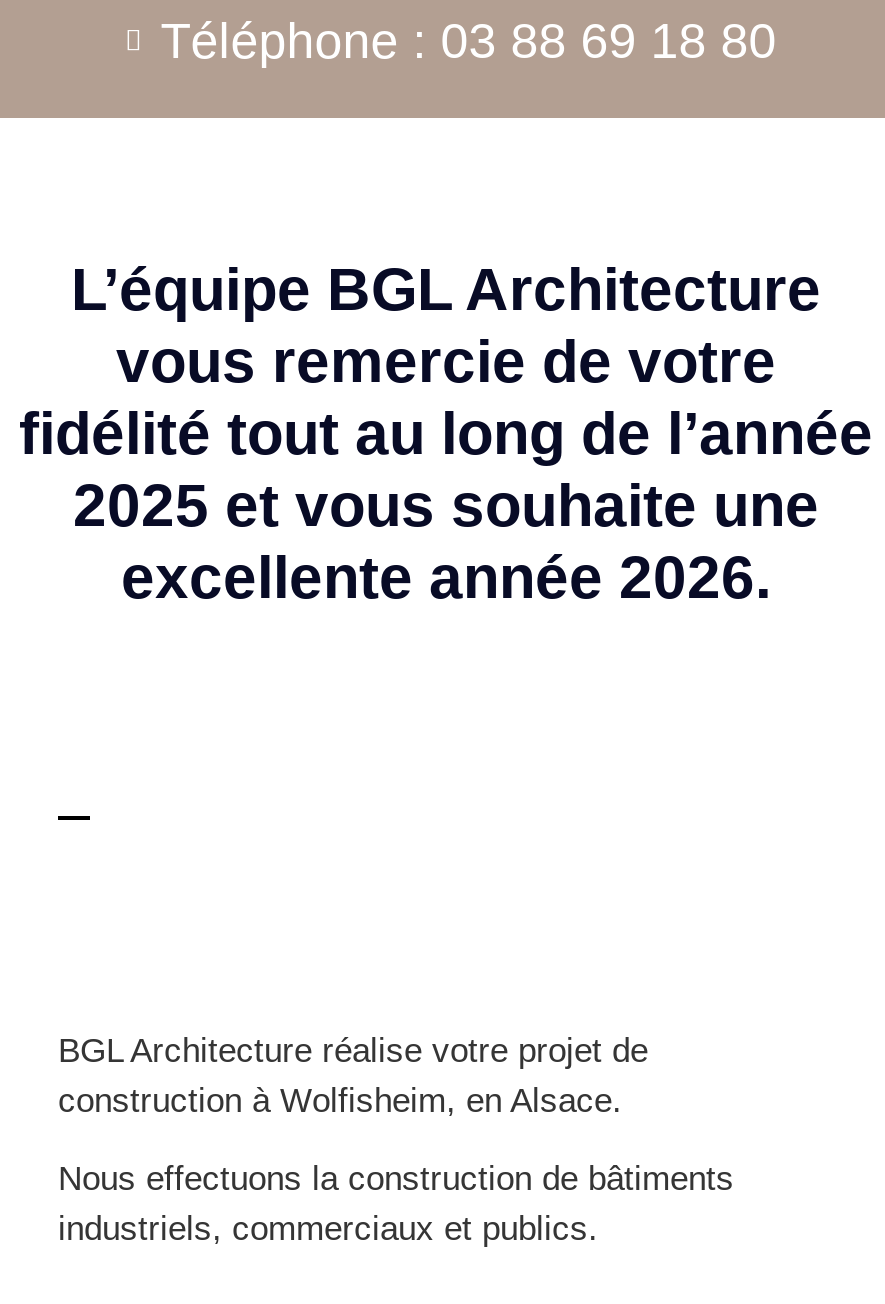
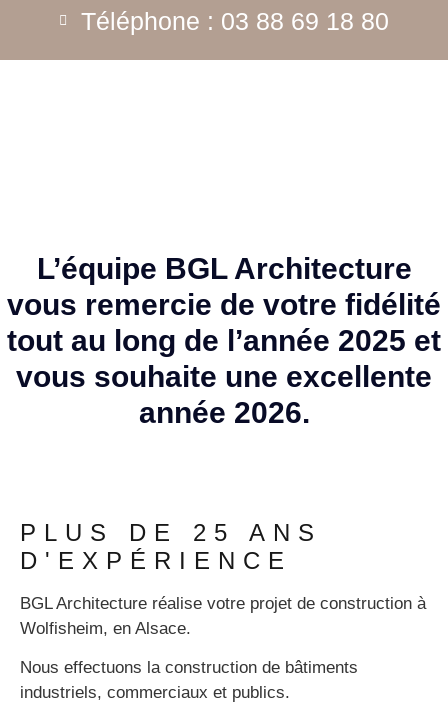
moved down: L’équipe BGL Architecture

- BGL Architecture réalise votre projet de
- construction à Wolfisheim, en Alsace.
+ PLUS DE 25 ANS
+ D'EXPÉRIENCE
+ BGL Architecture réalise votre projet de construction à
+ Wolfisheim, en Alsace.
